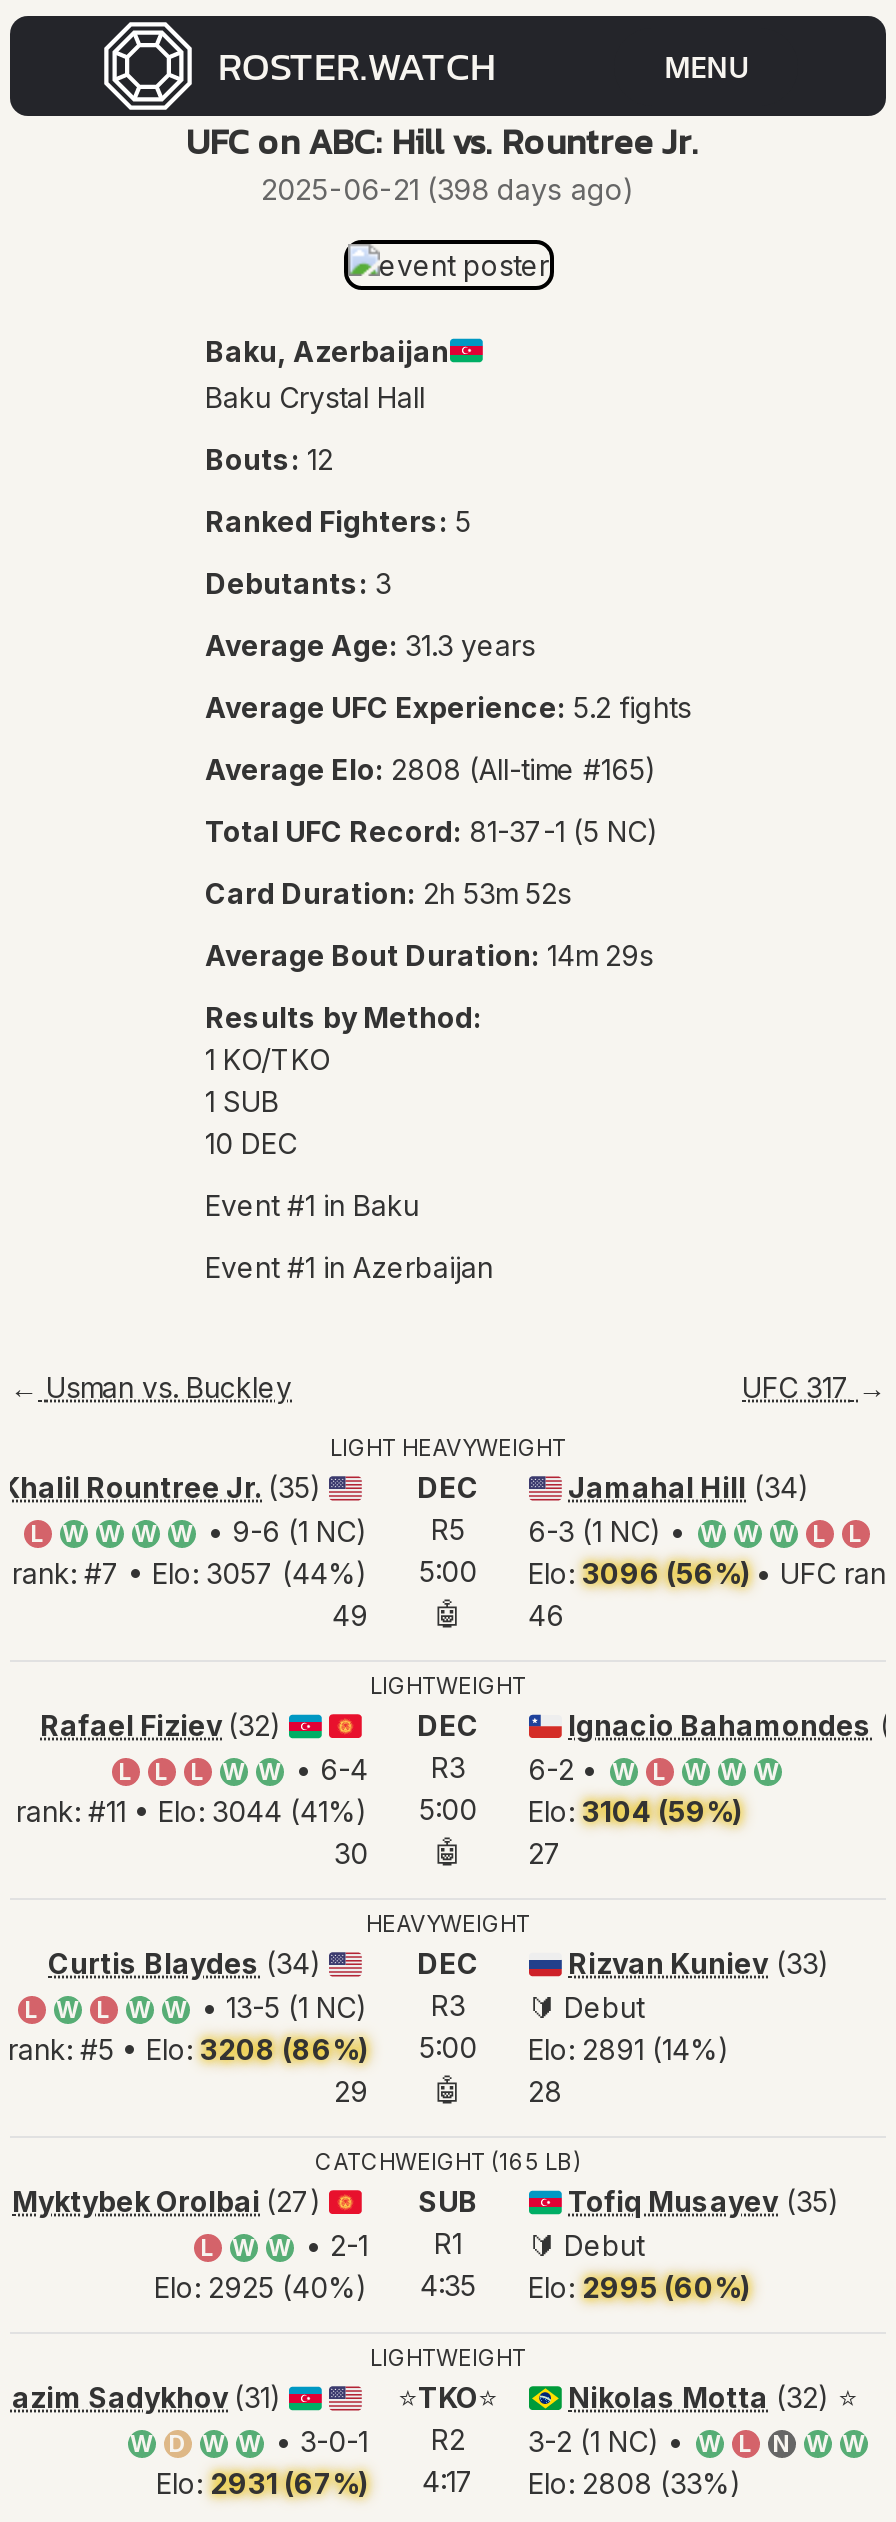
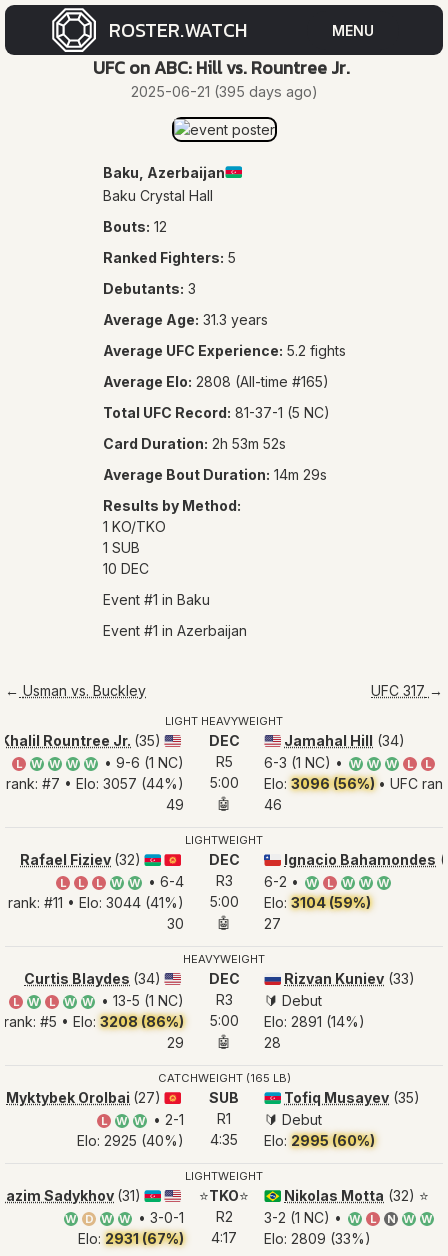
- 2025-06-21 (398 days ago)
+ 2025-06-21 (395 days ago)

- Elo: 2931 (67%) 4:17 Elo: 2808 (33%)
+ Elo: 2931 (67%) 4:17 Elo: 2809 (33%)
